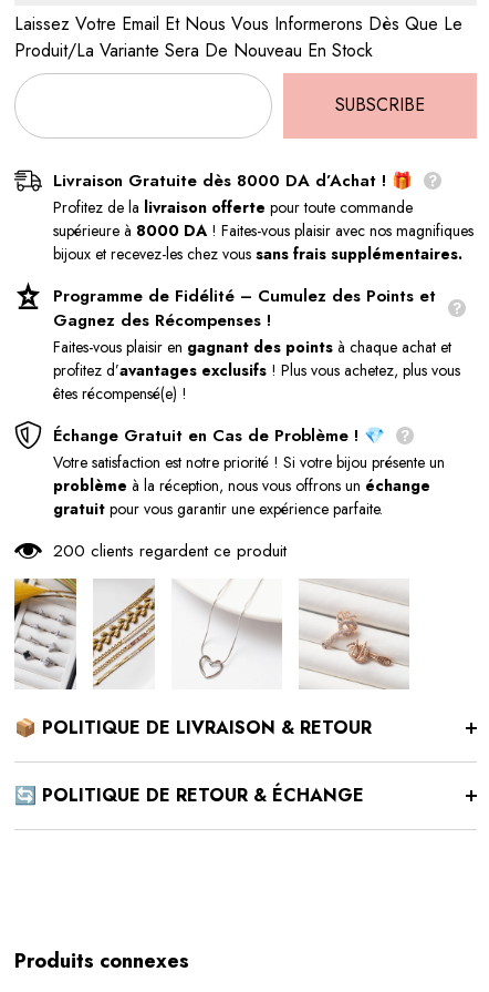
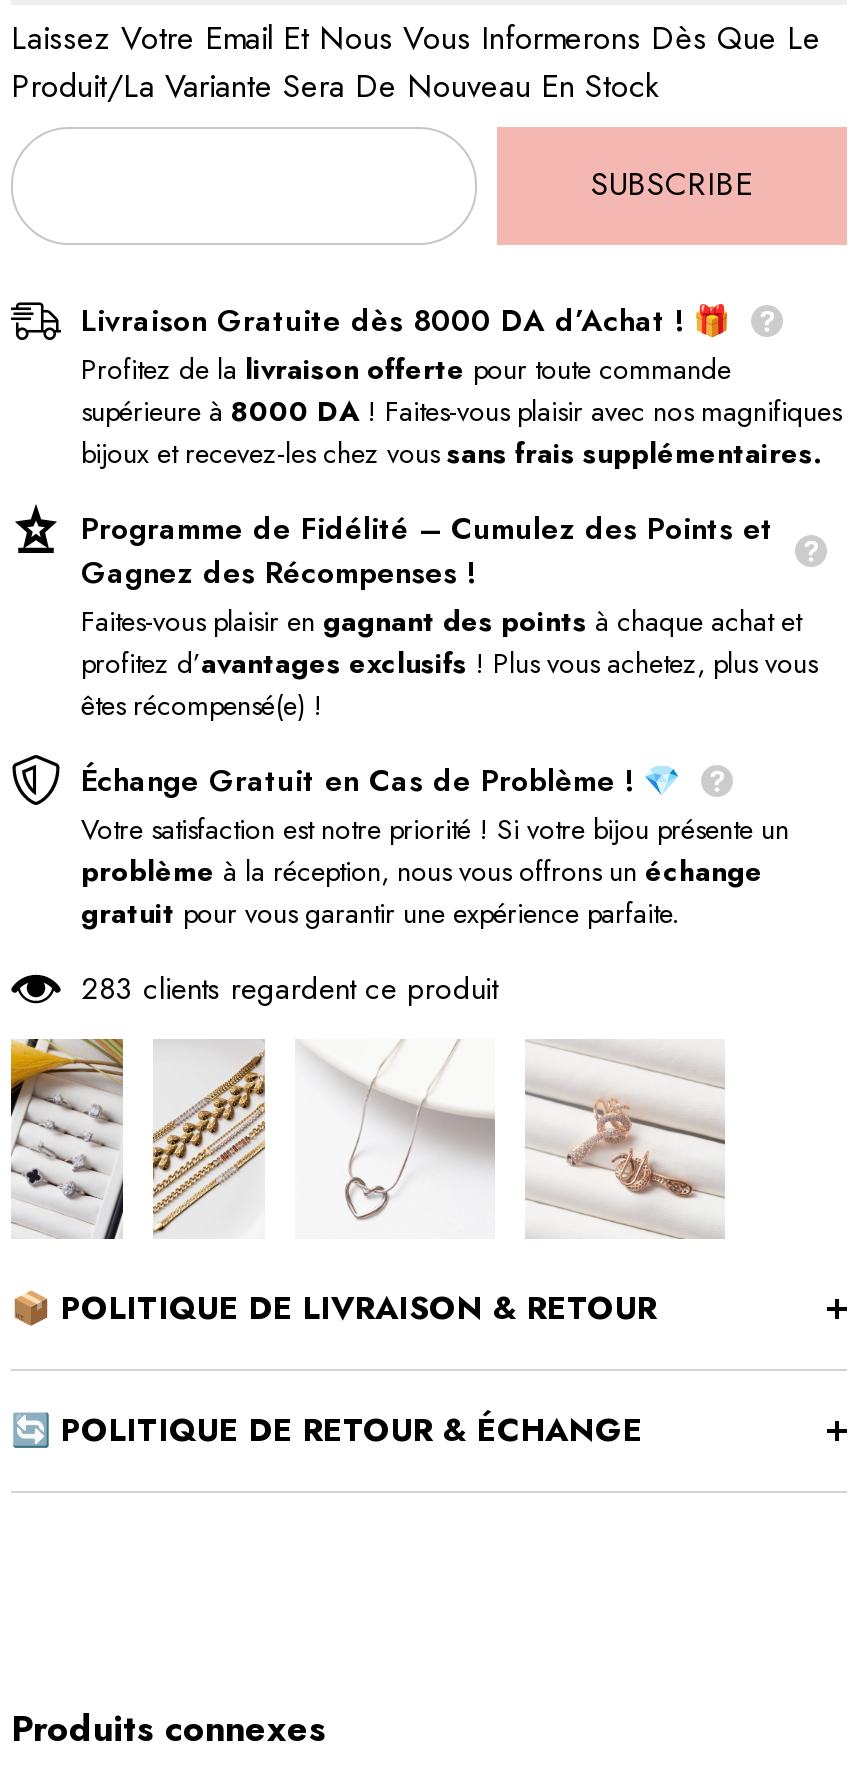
- 200 clients regardent ce produit
+ 283 clients regardent ce produit
